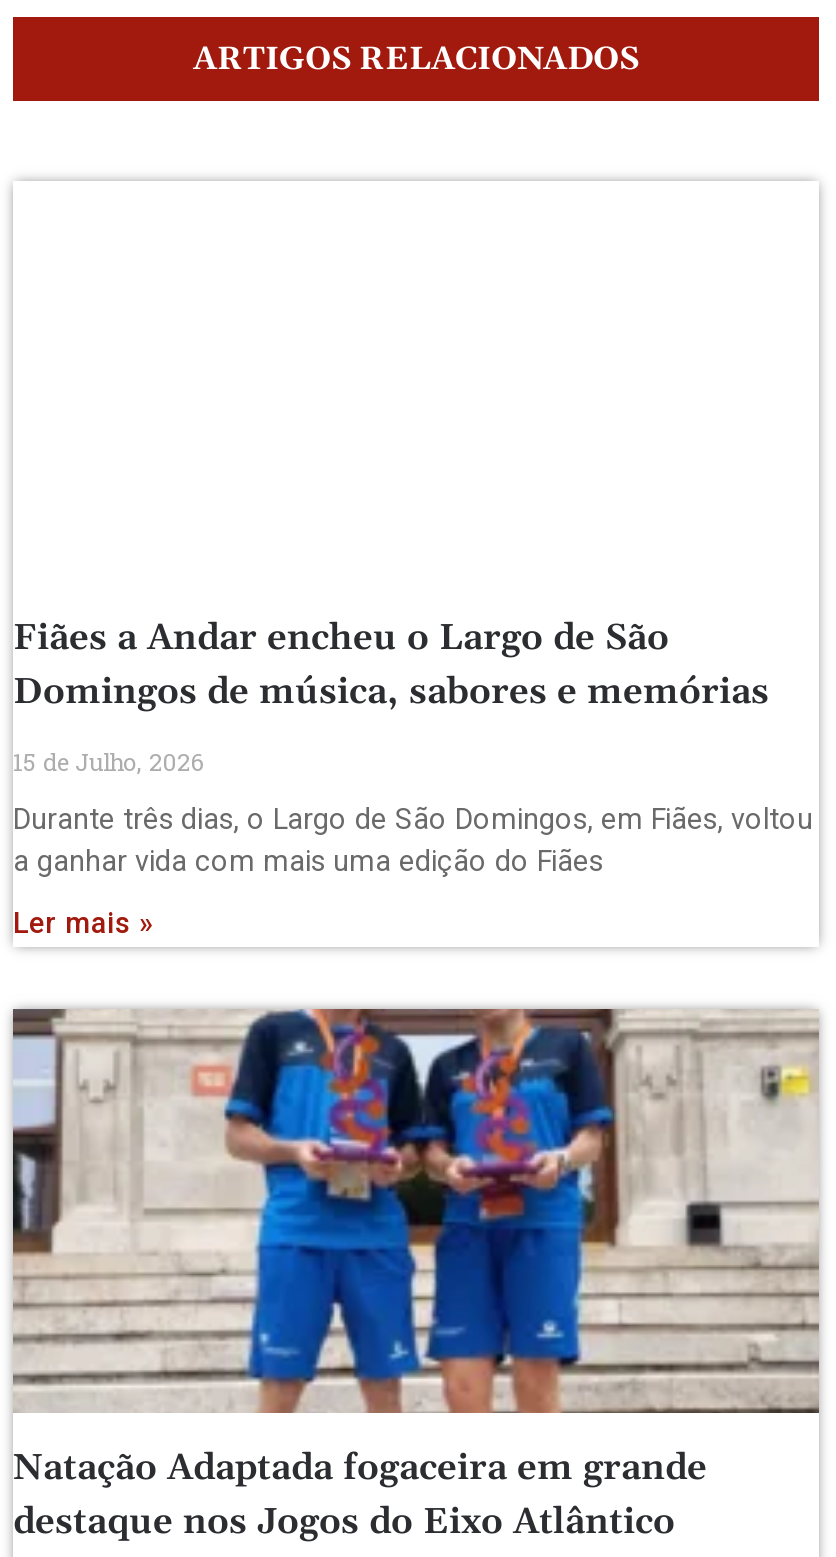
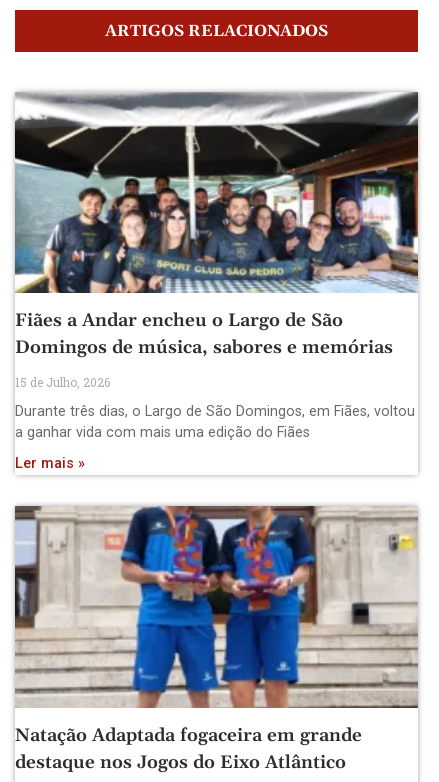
+ [image]
